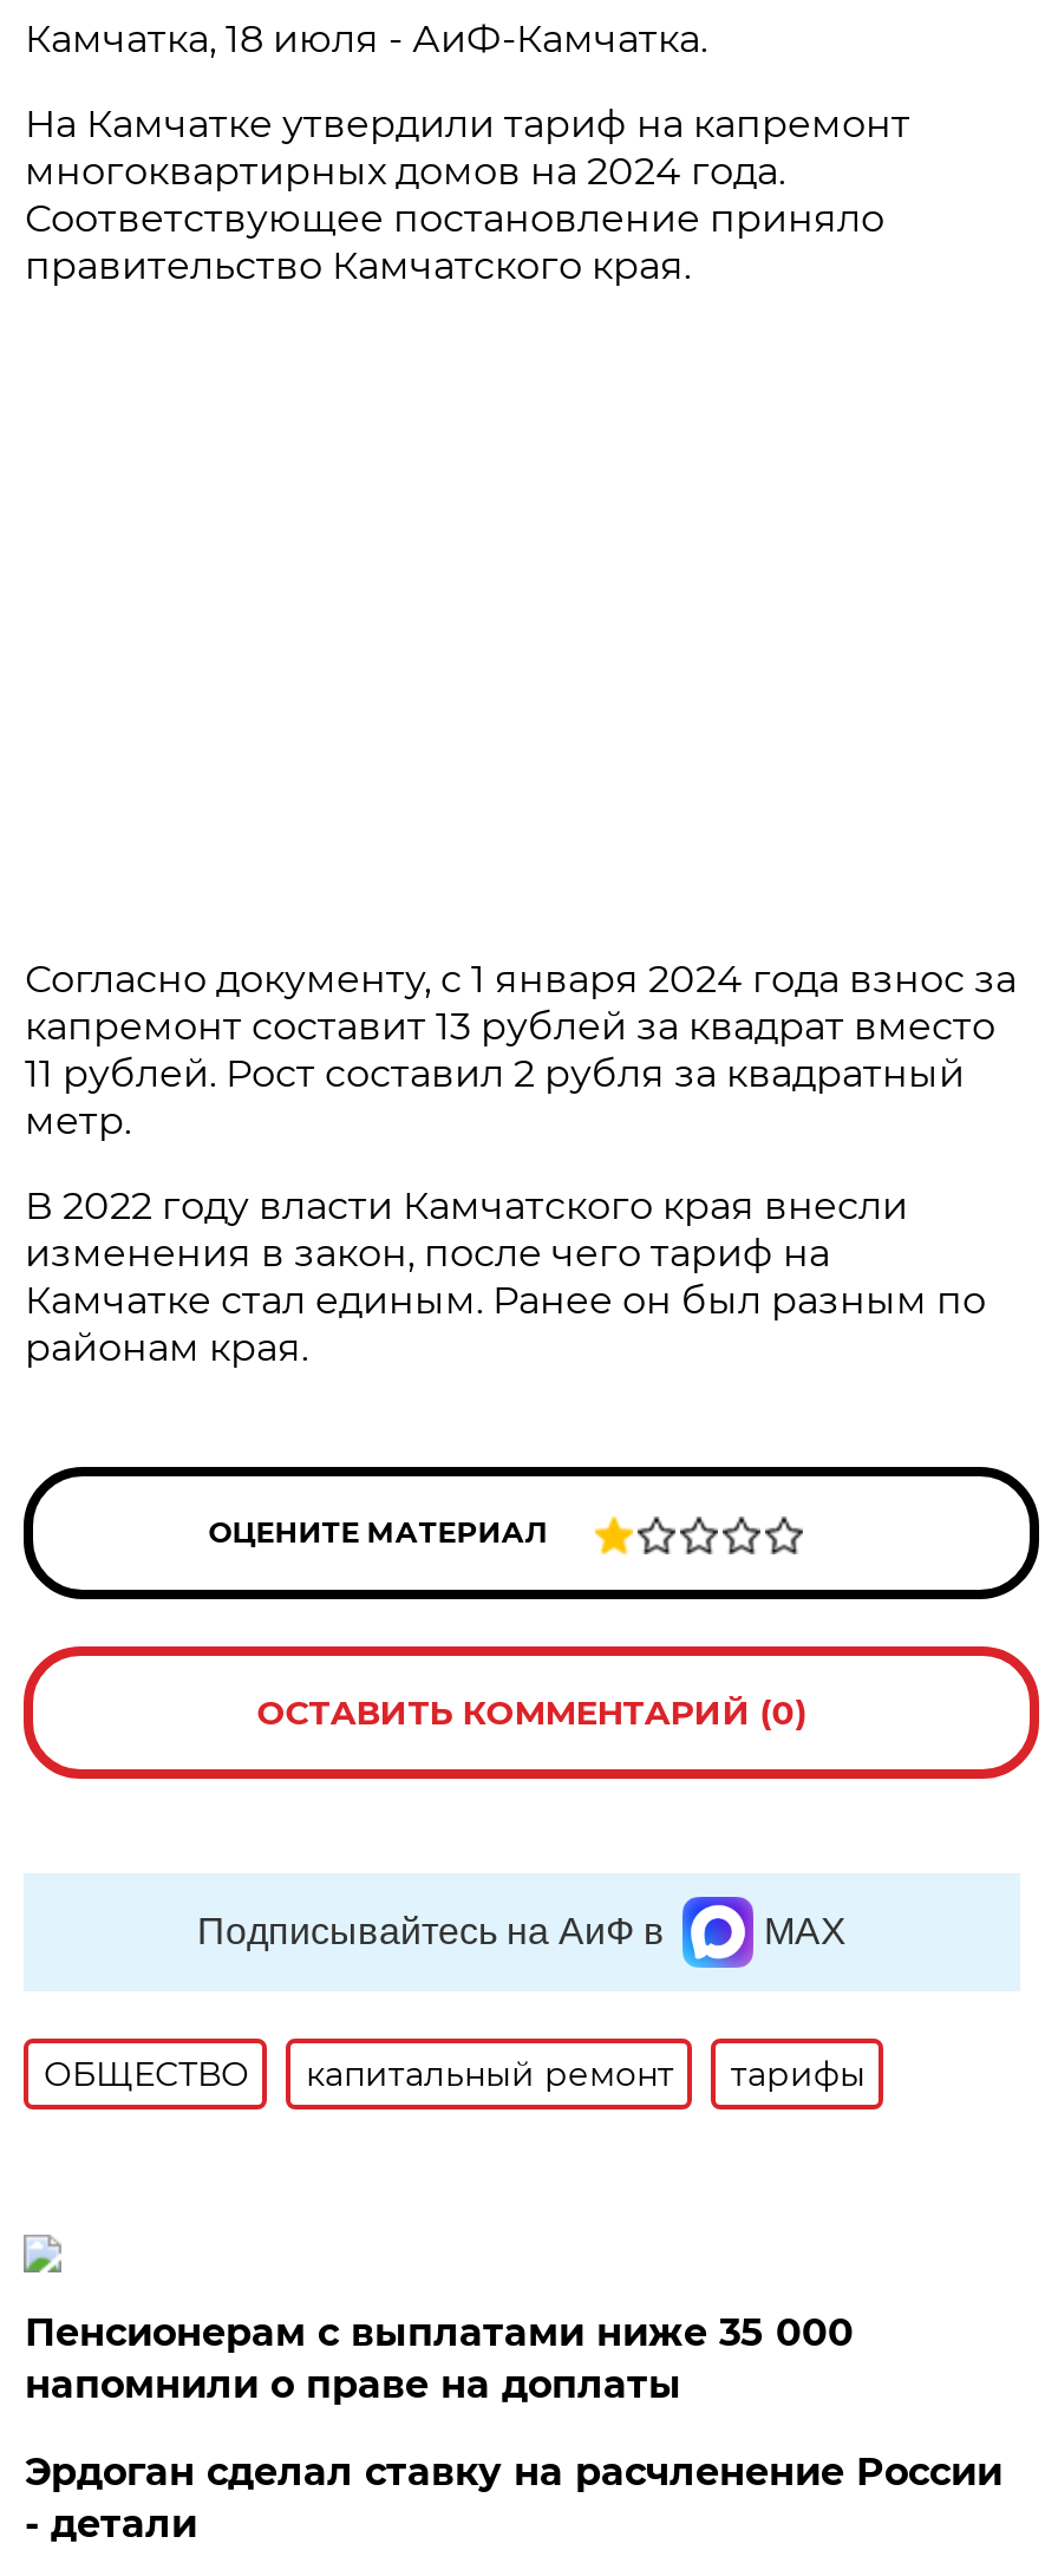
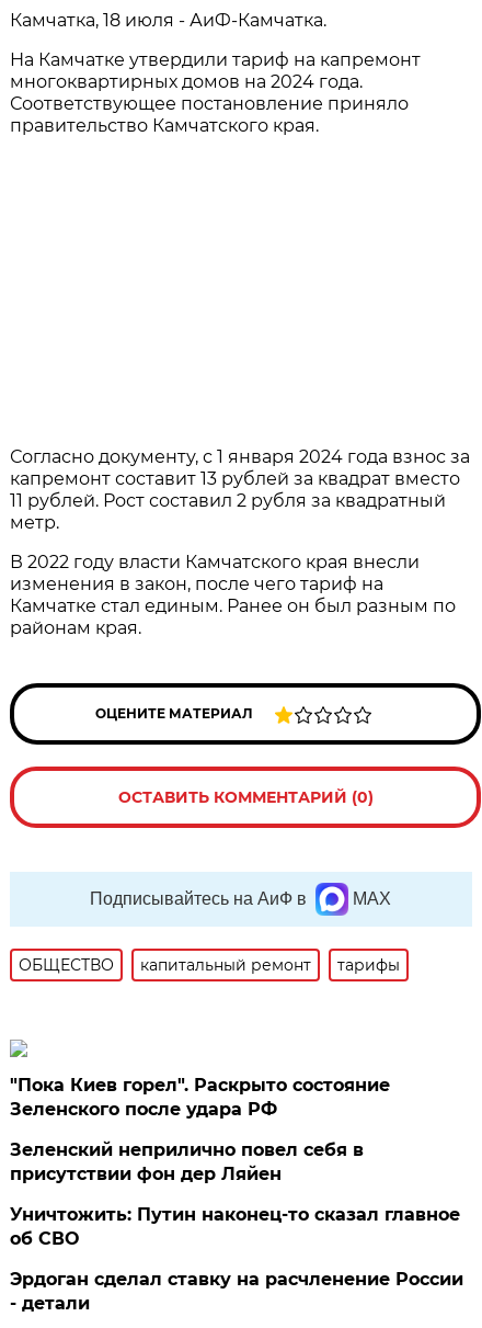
- Пенсионерам с выплатами ниже 35 000
- напомнили о праве на доплаты
+ "Пока Киев горел". Раскрыто состояние
+ Зеленского после удара РФ
+ Зеленский неприлично повел cебя в
+ присутствии фон дер Ляйен
+ Уничтожить: Путин наконец-то сказал главное
+ об СВО
